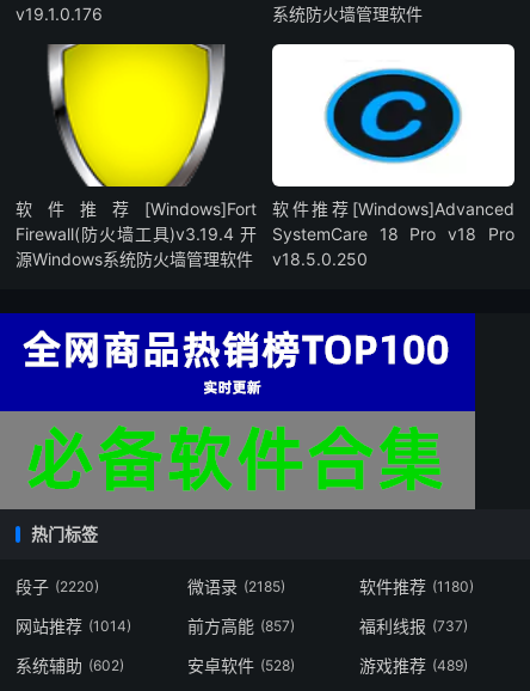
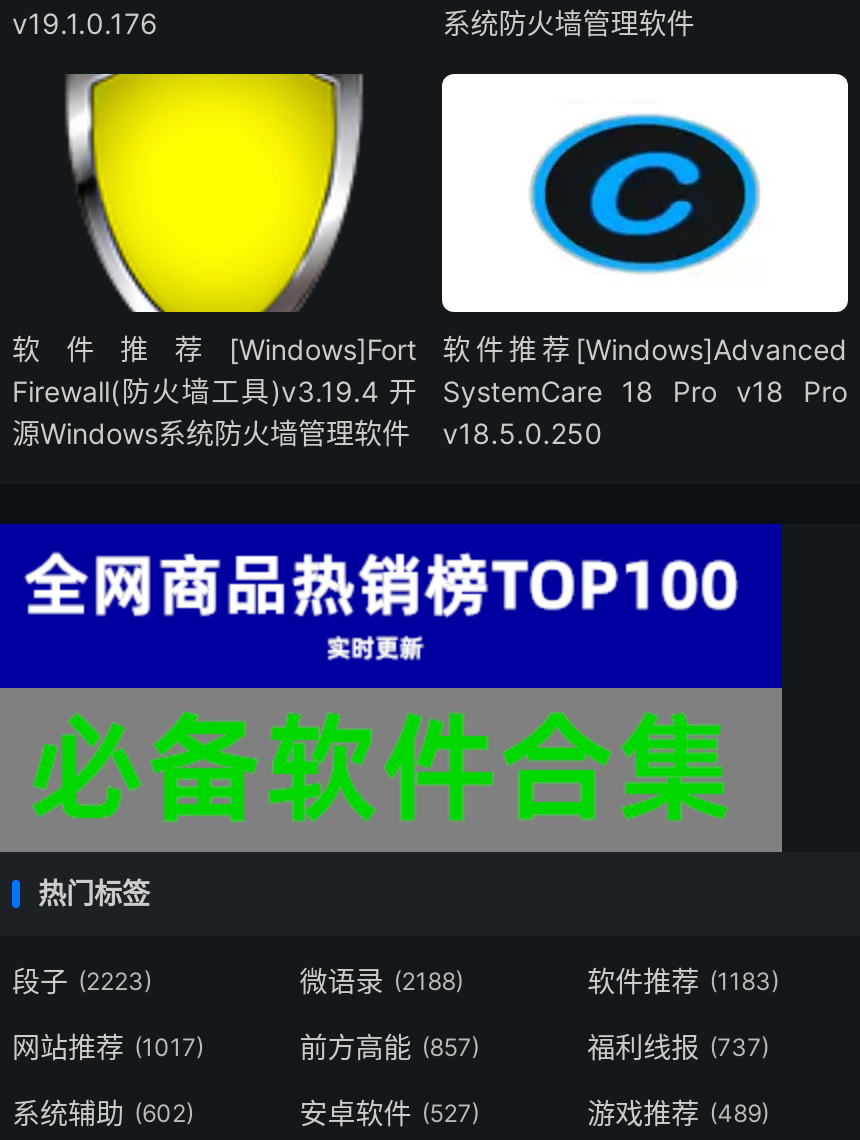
- 段子 (2220)
+ 段子 (2223)

- 微语录 (2185)
+ 微语录 (2188)

- 软件推荐 (1180)
+ 软件推荐 (1183)

- 网站推荐 (1014)
+ 网站推荐 (1017)

- 安卓软件 (528)
+ 安卓软件 (527)
